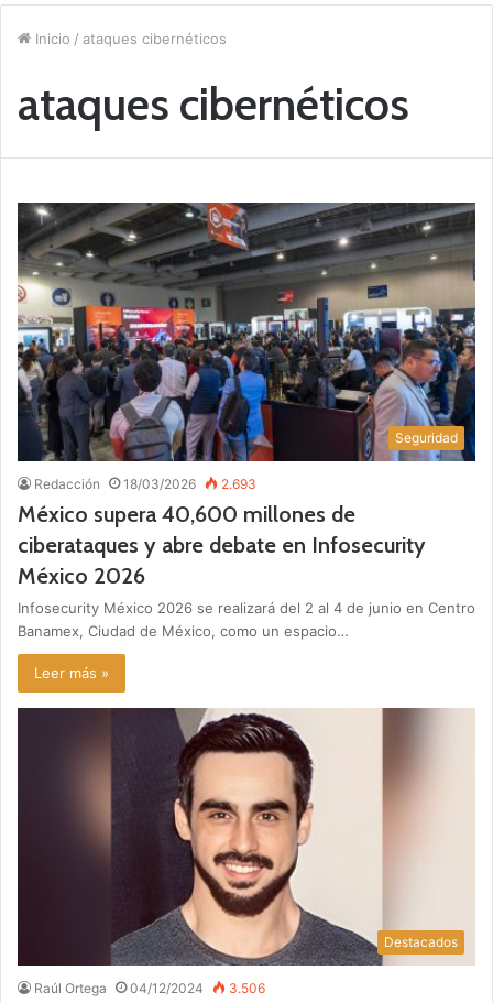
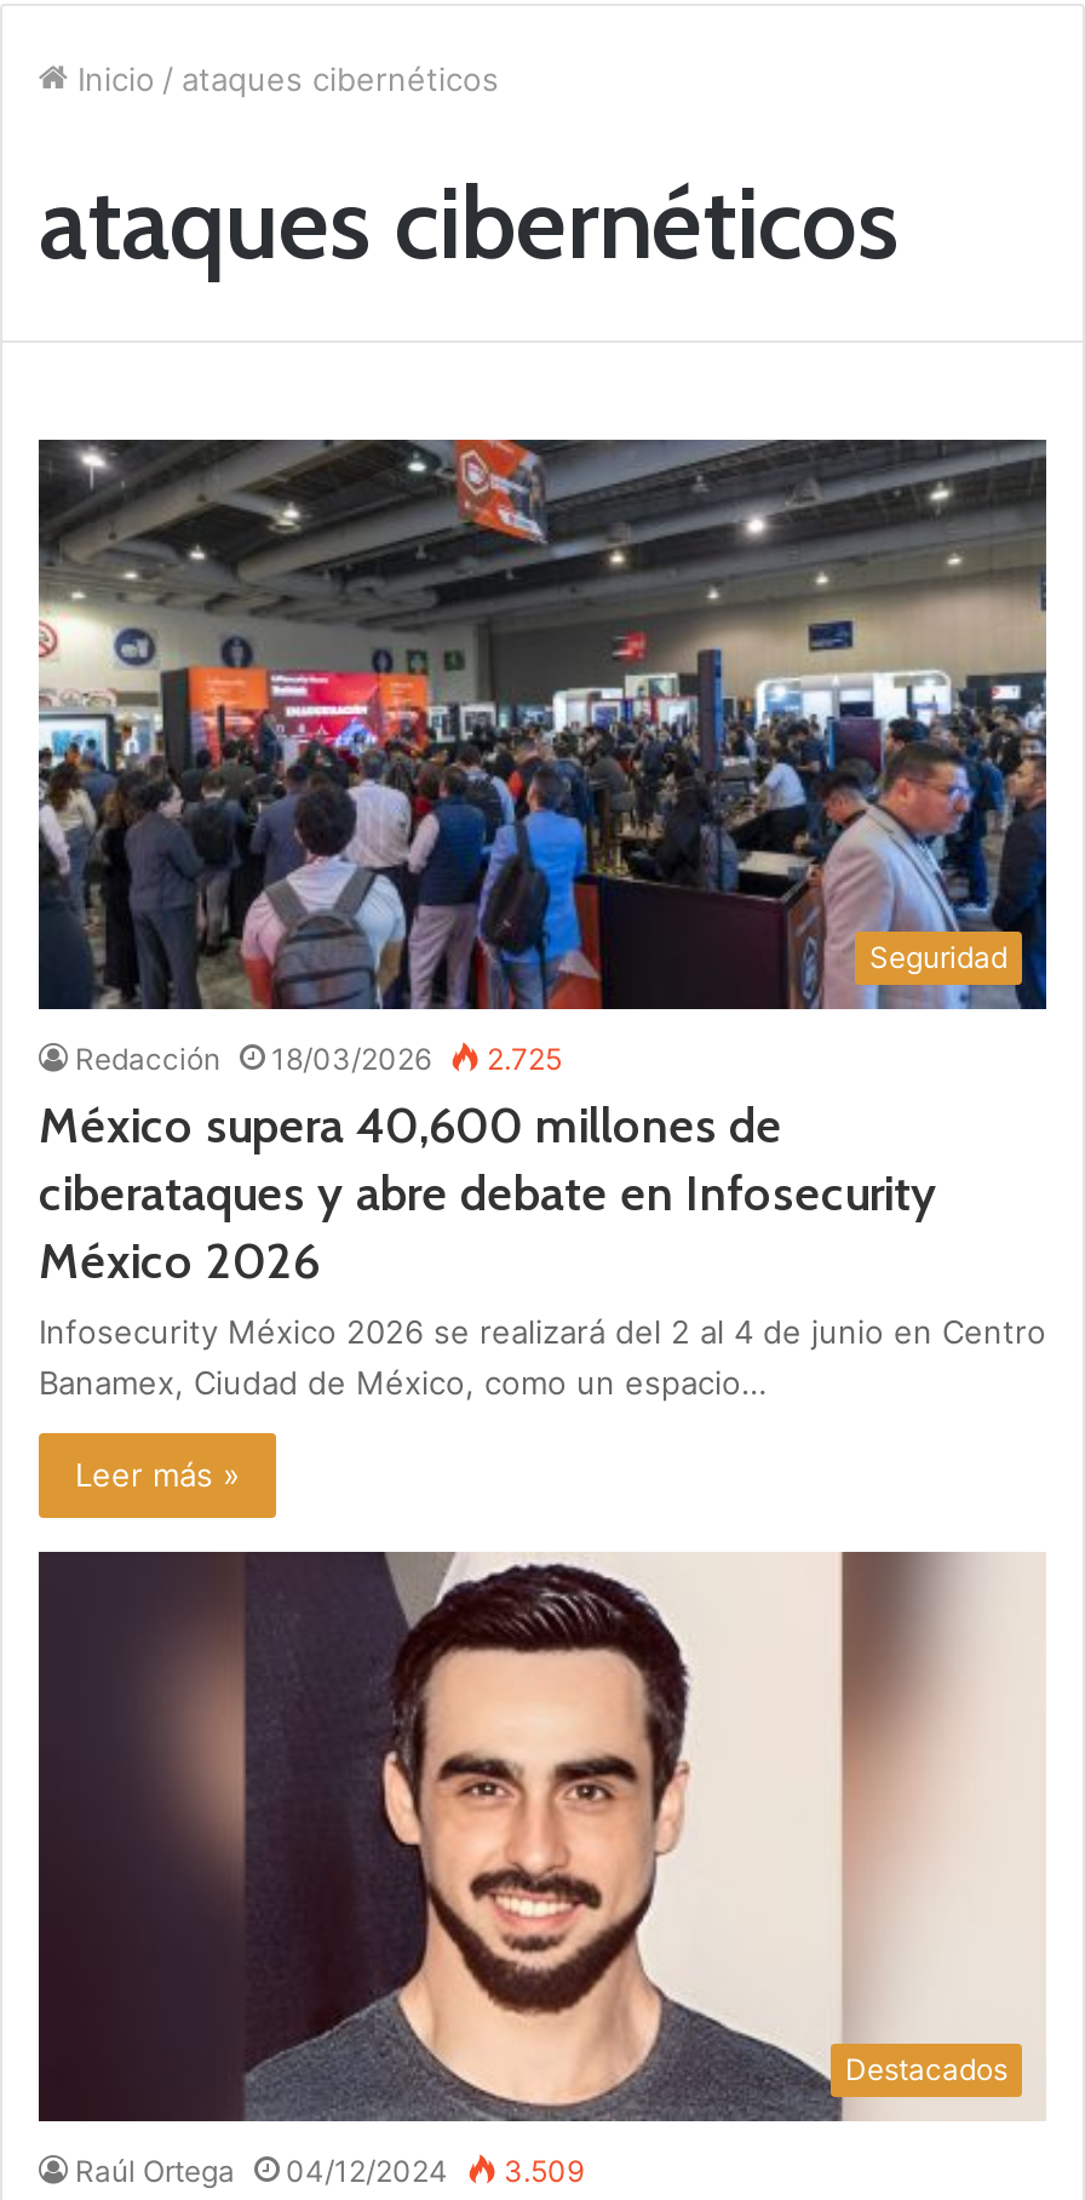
- Redacción 18/03/2026 2.693
+ Redacción 18/03/2026 2.725

- Raúl Ortega 04/12/2024 3.506
+ Raúl Ortega 04/12/2024 3.509
